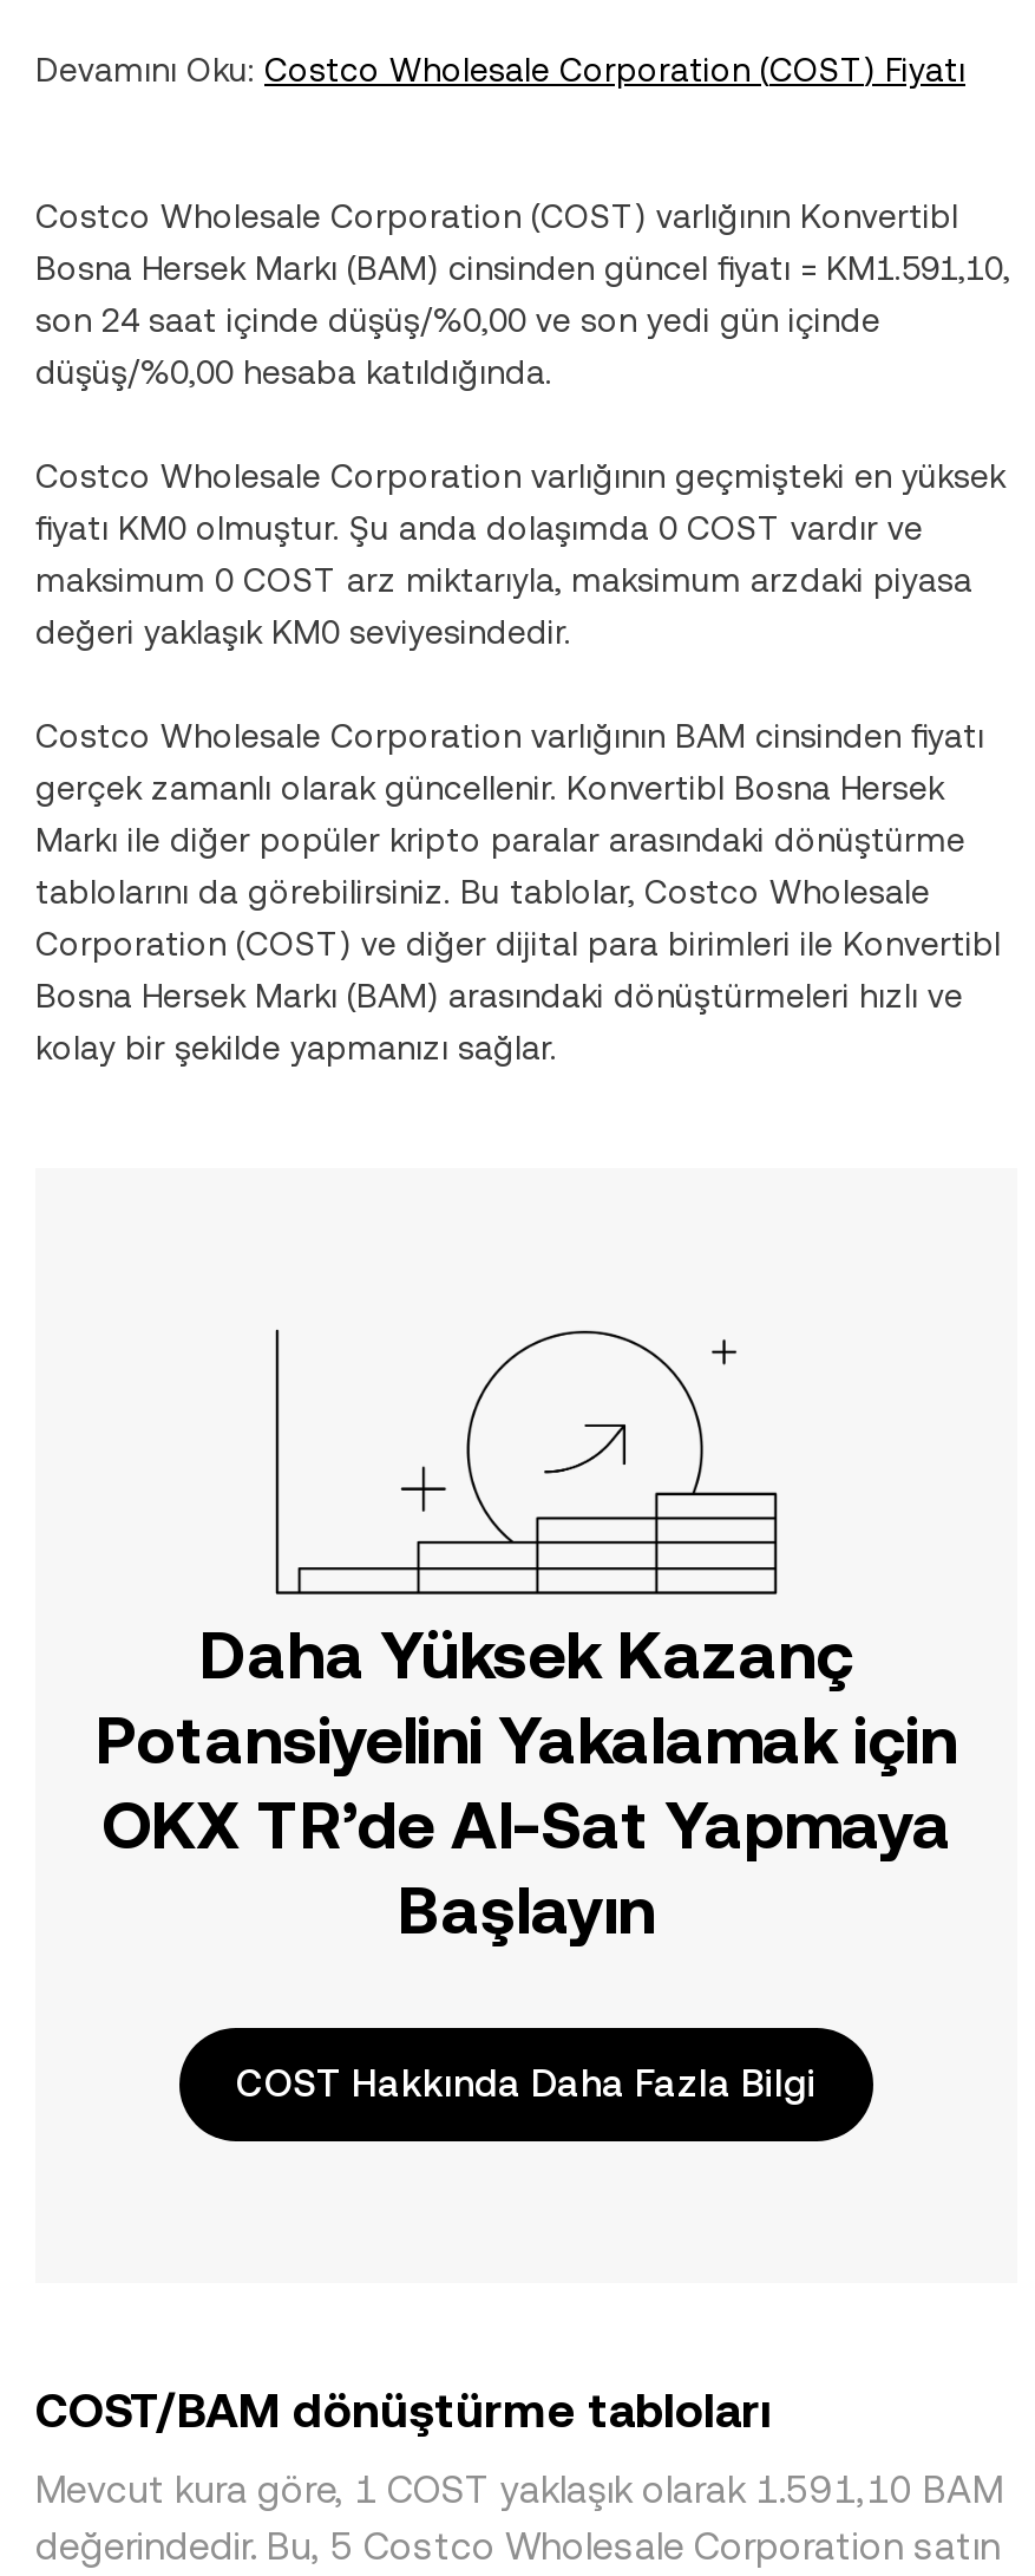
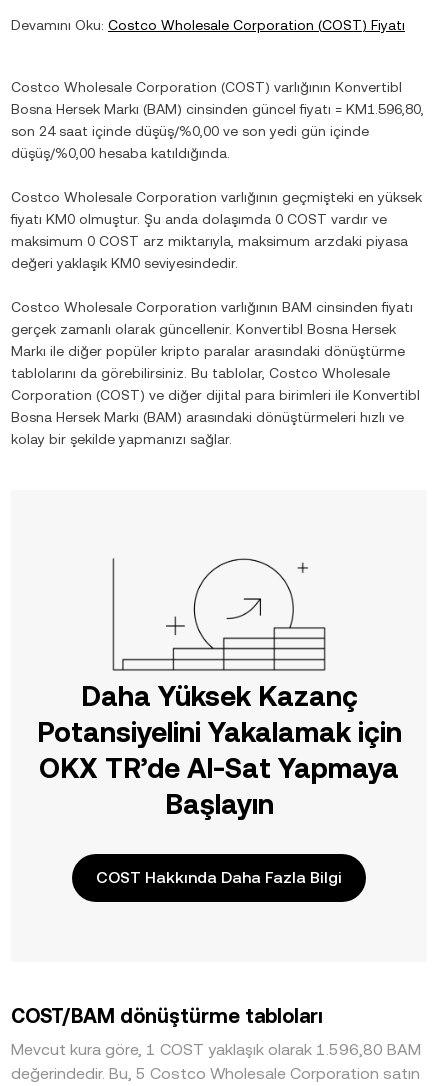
- Bosna Hersek Markı (BAM) cinsinden güncel fiyatı = KM1.591,10,
+ Bosna Hersek Markı (BAM) cinsinden güncel fiyatı = KM1.596,80,

- Mevcut kura göre, 1 COST yaklaşık olarak 1.591,10 BAM
+ Mevcut kura göre, 1 COST yaklaşık olarak 1.596,80 BAM
